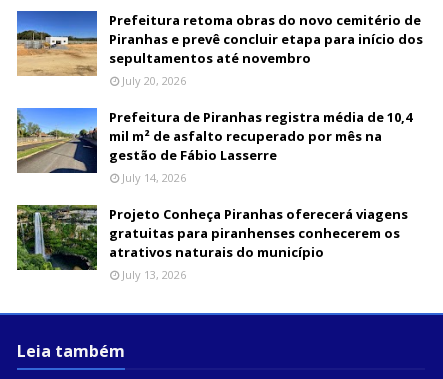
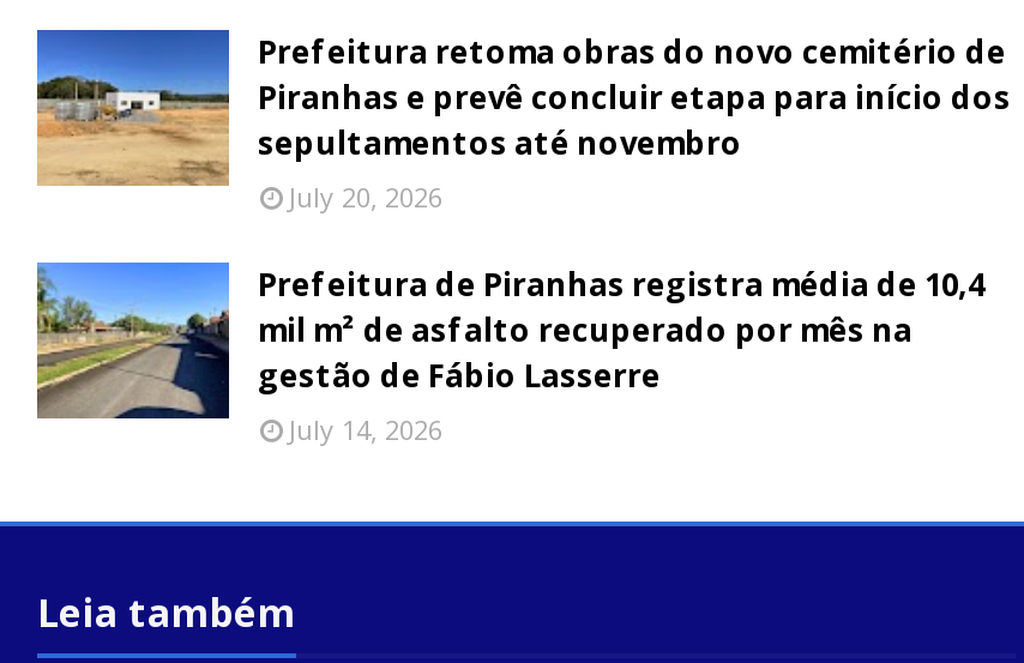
- [image]
- Projeto Conheça Piranhas oferecerá viagens
- gratuitas para piranhenses conhecerem os
- atrativos naturais do município
- July 13, 2026
